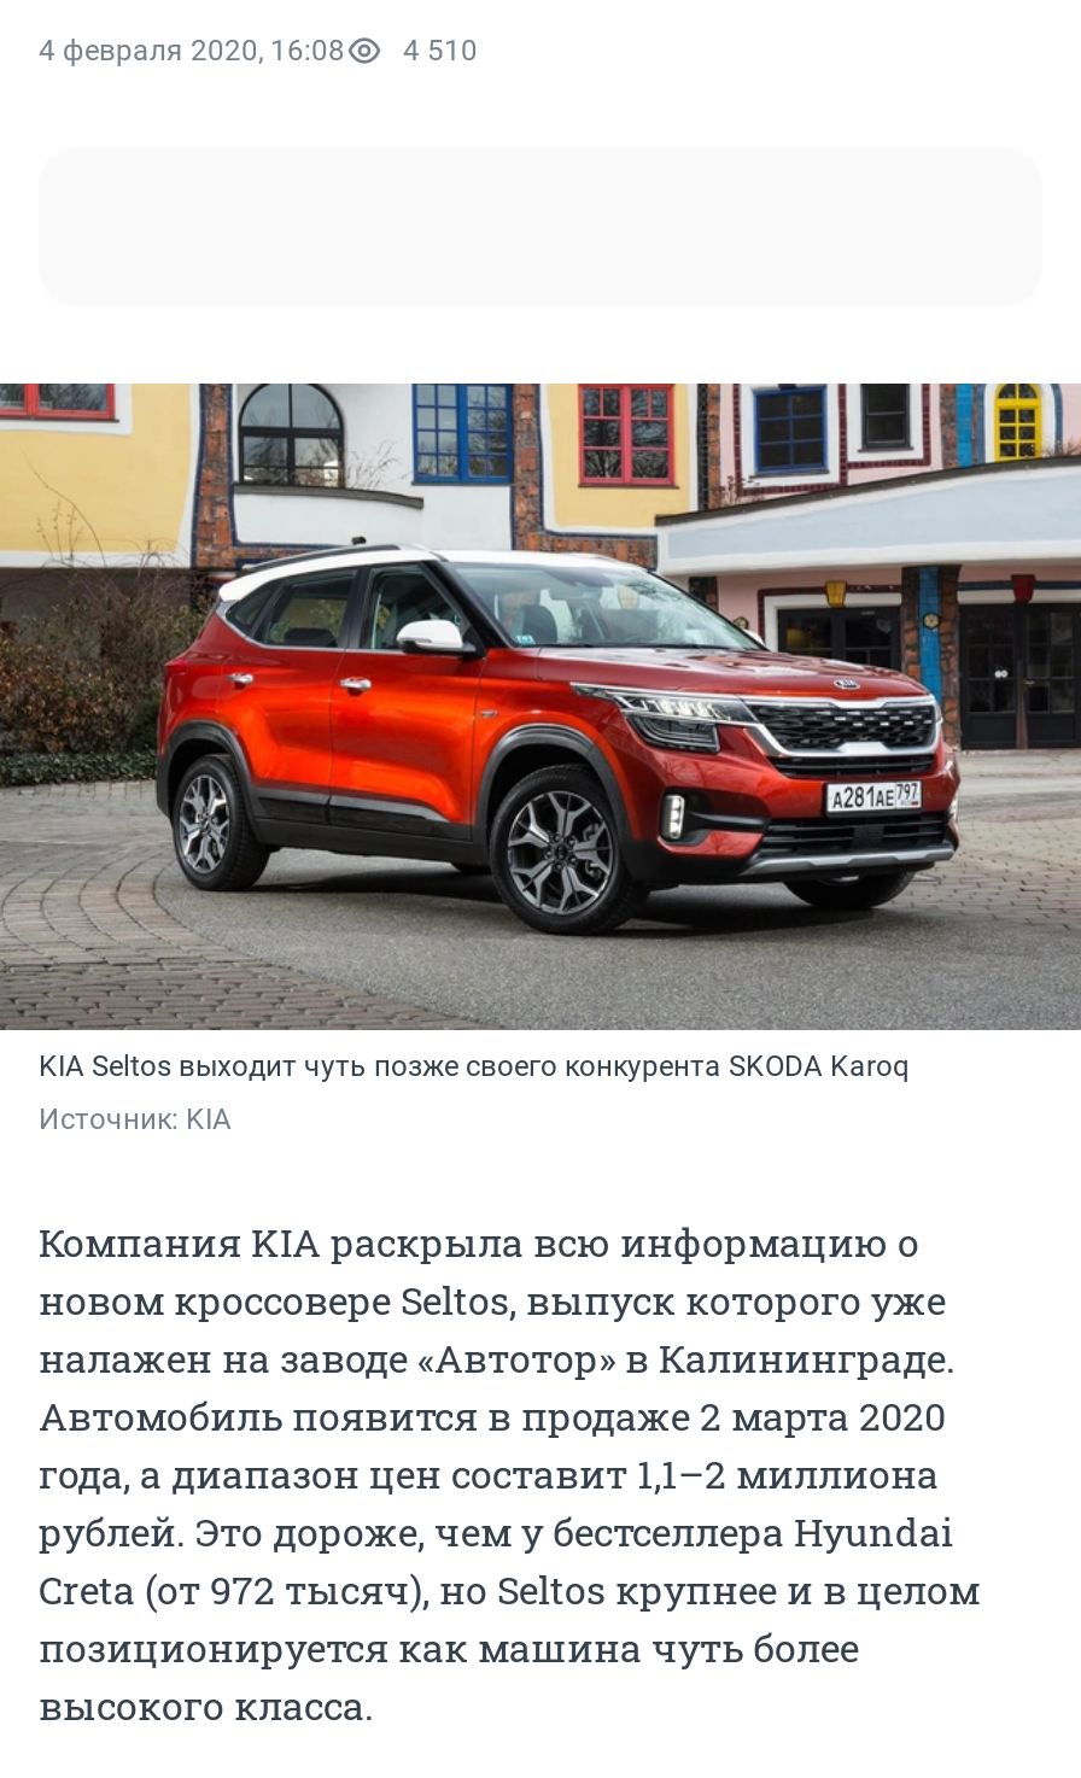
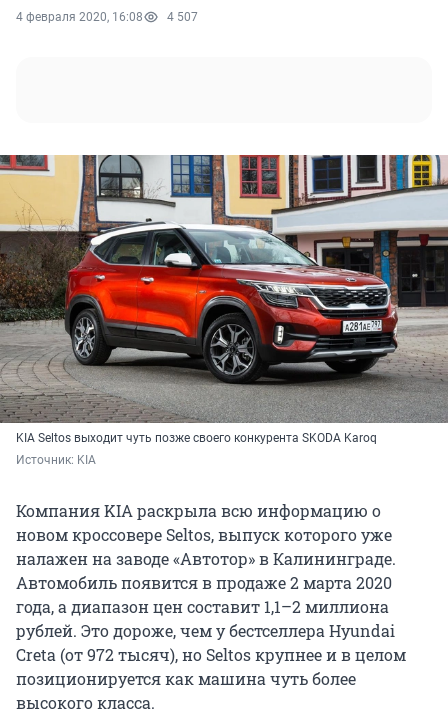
- 4 февраля 2020, 16:08 4 510
+ 4 февраля 2020, 16:08 4 507
